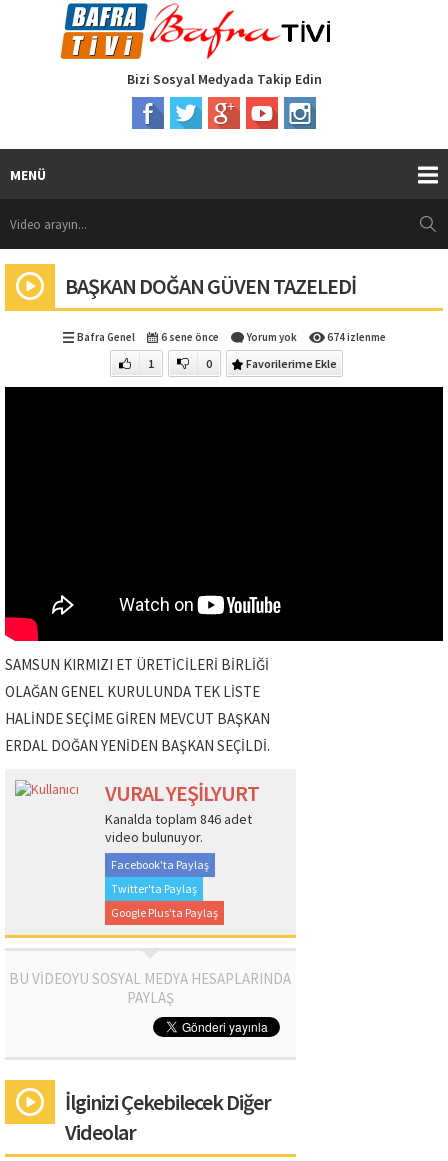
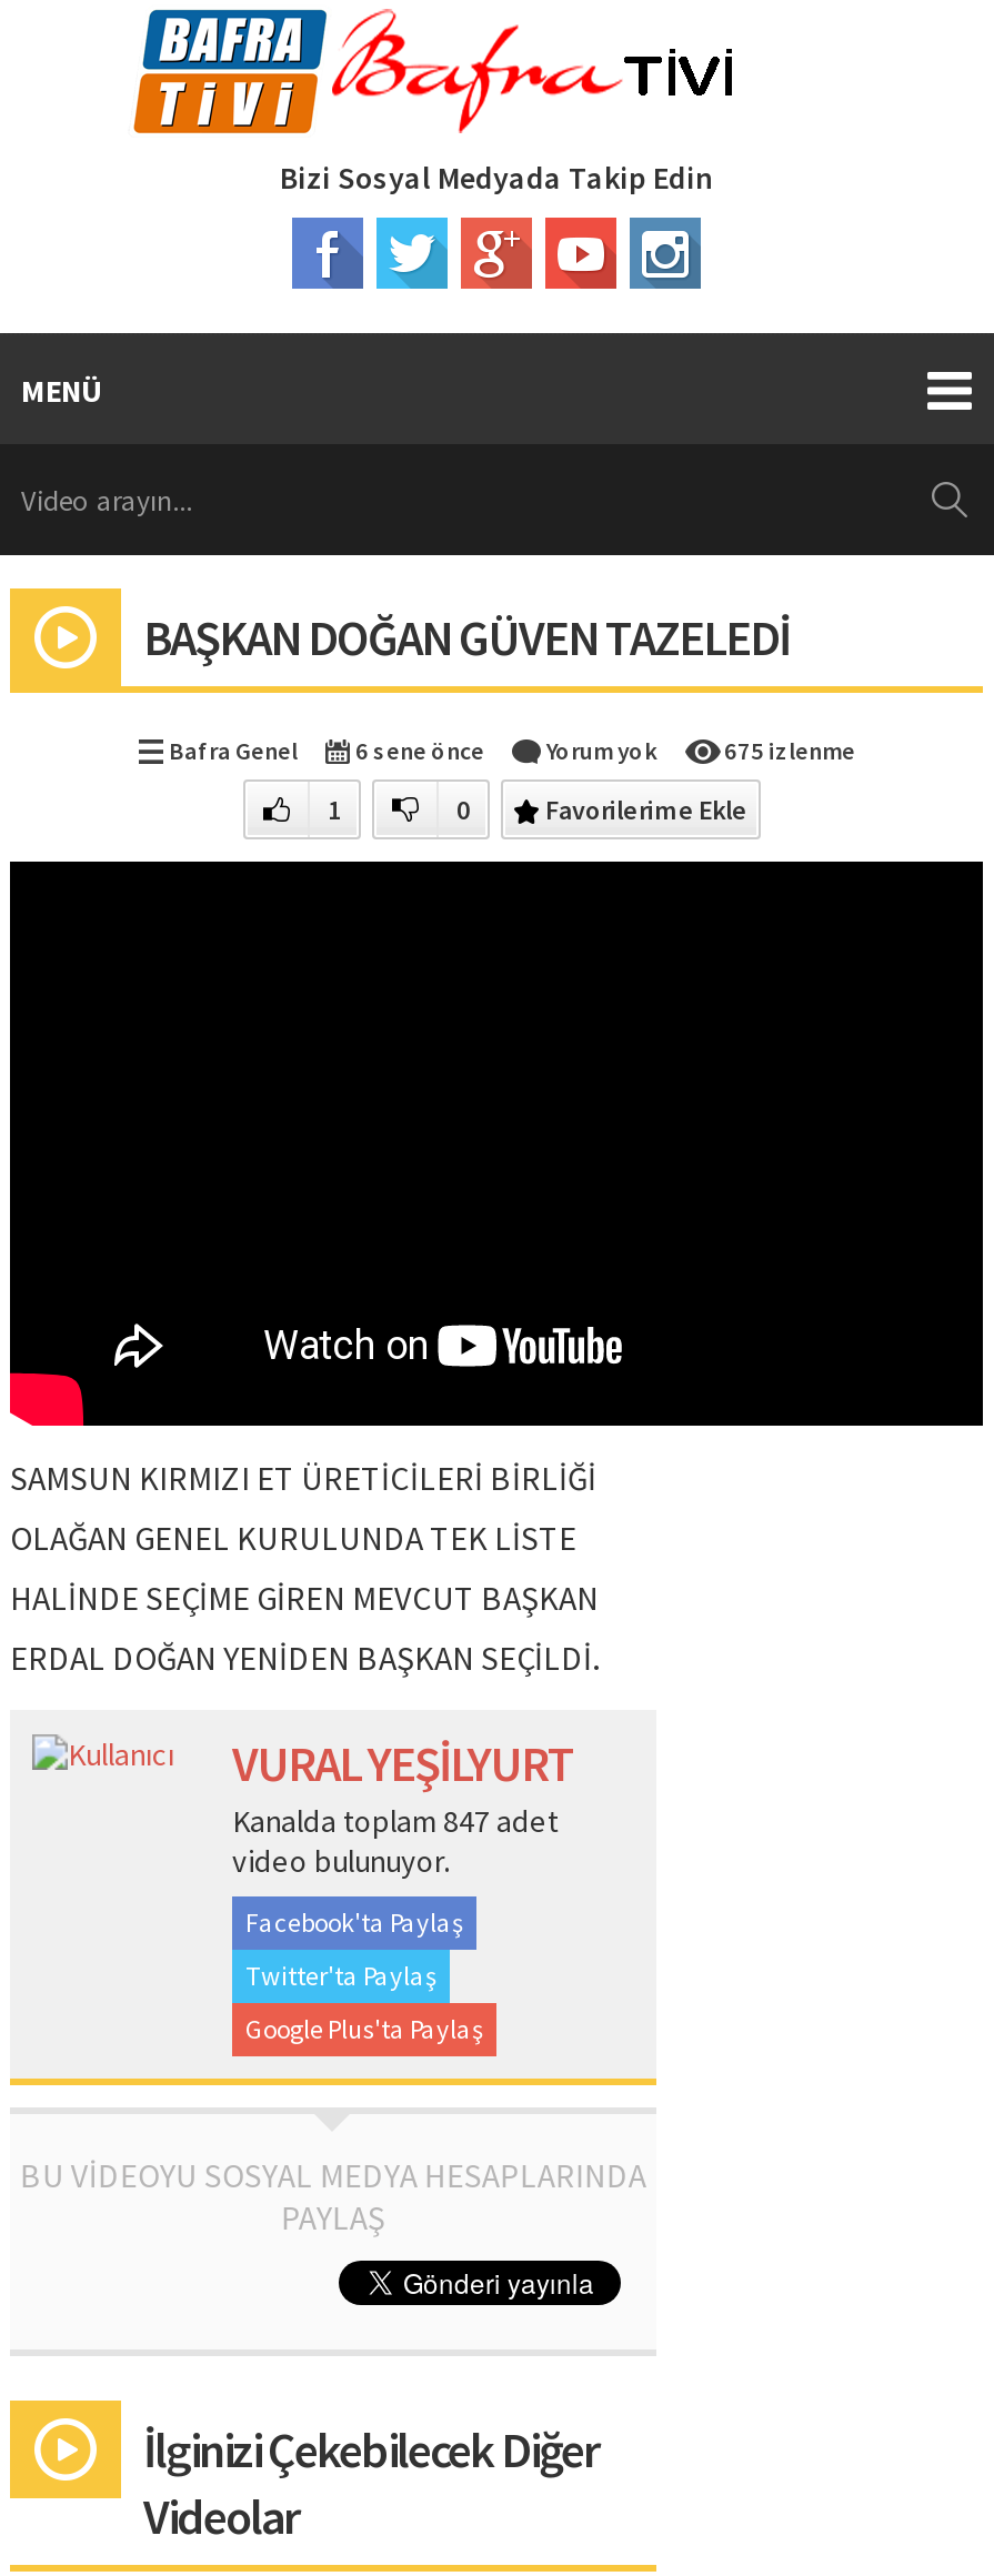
- Bafra Genel 6 sene önce Yorum yok 674 izlenme
+ Bafra Genel 6 sene önce Yorum yok 675 izlenme

- Kanalda toplam 846 adet
+ Kanalda toplam 847 adet
